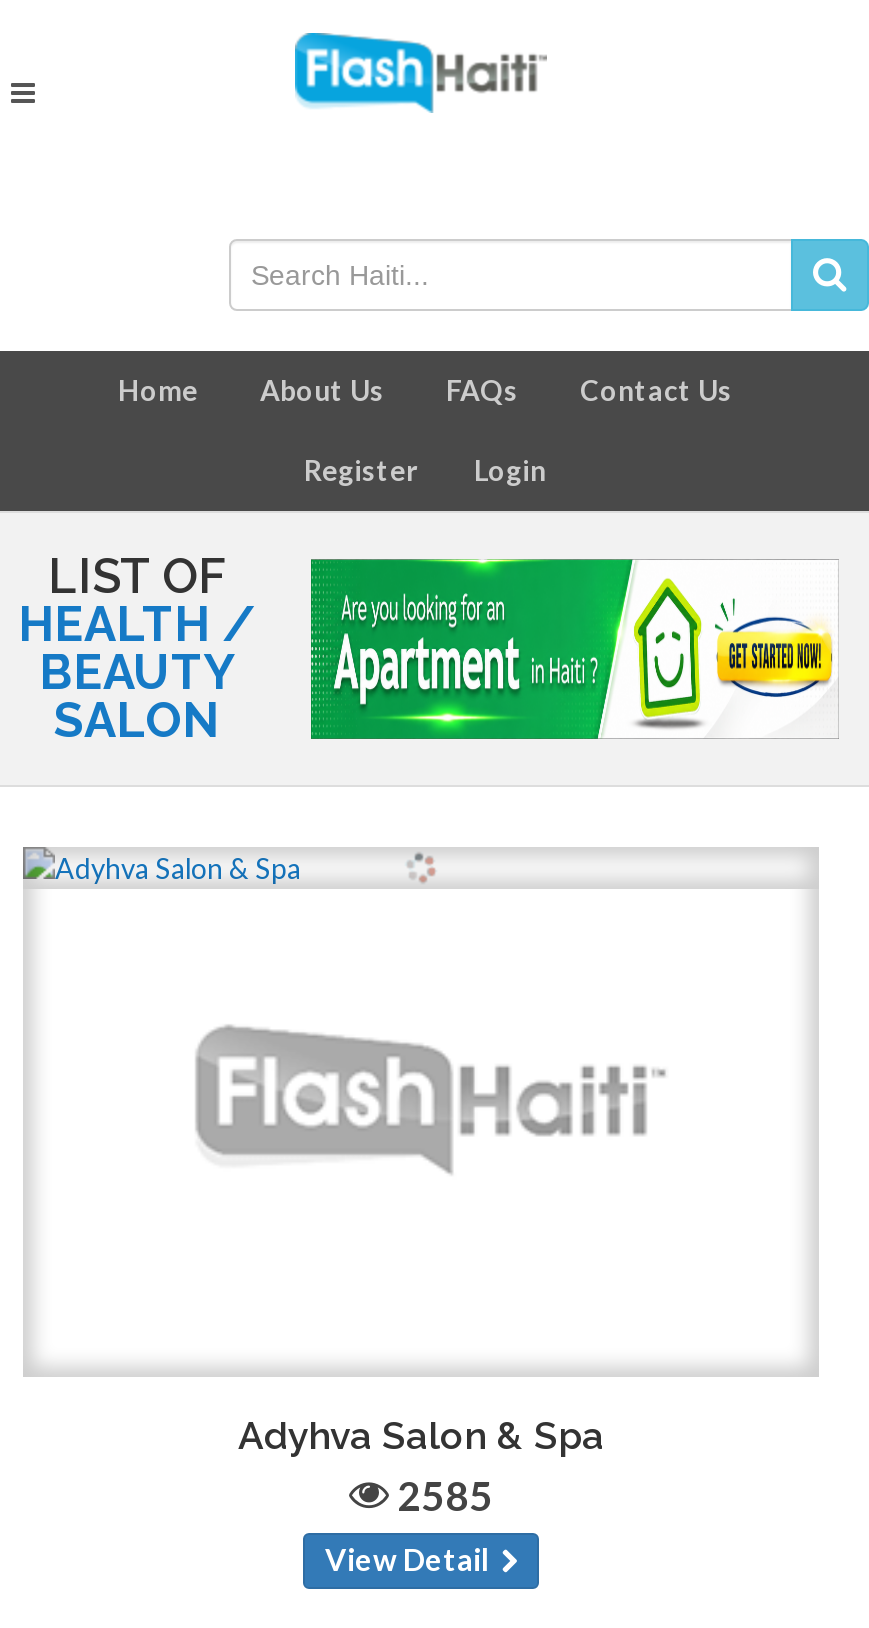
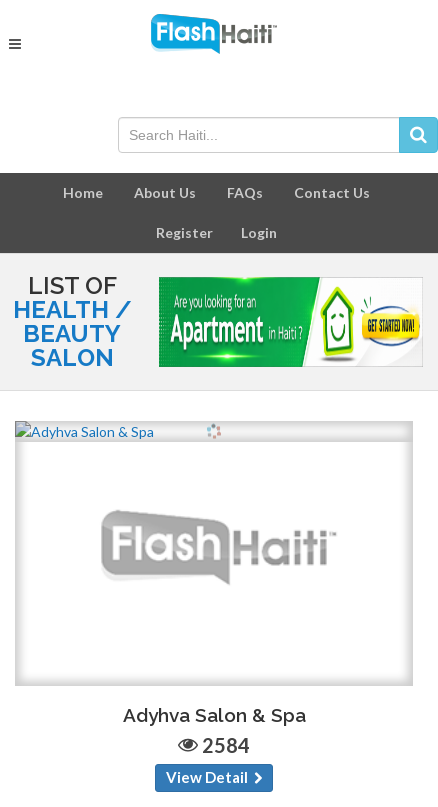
- 2585
+ 2584
